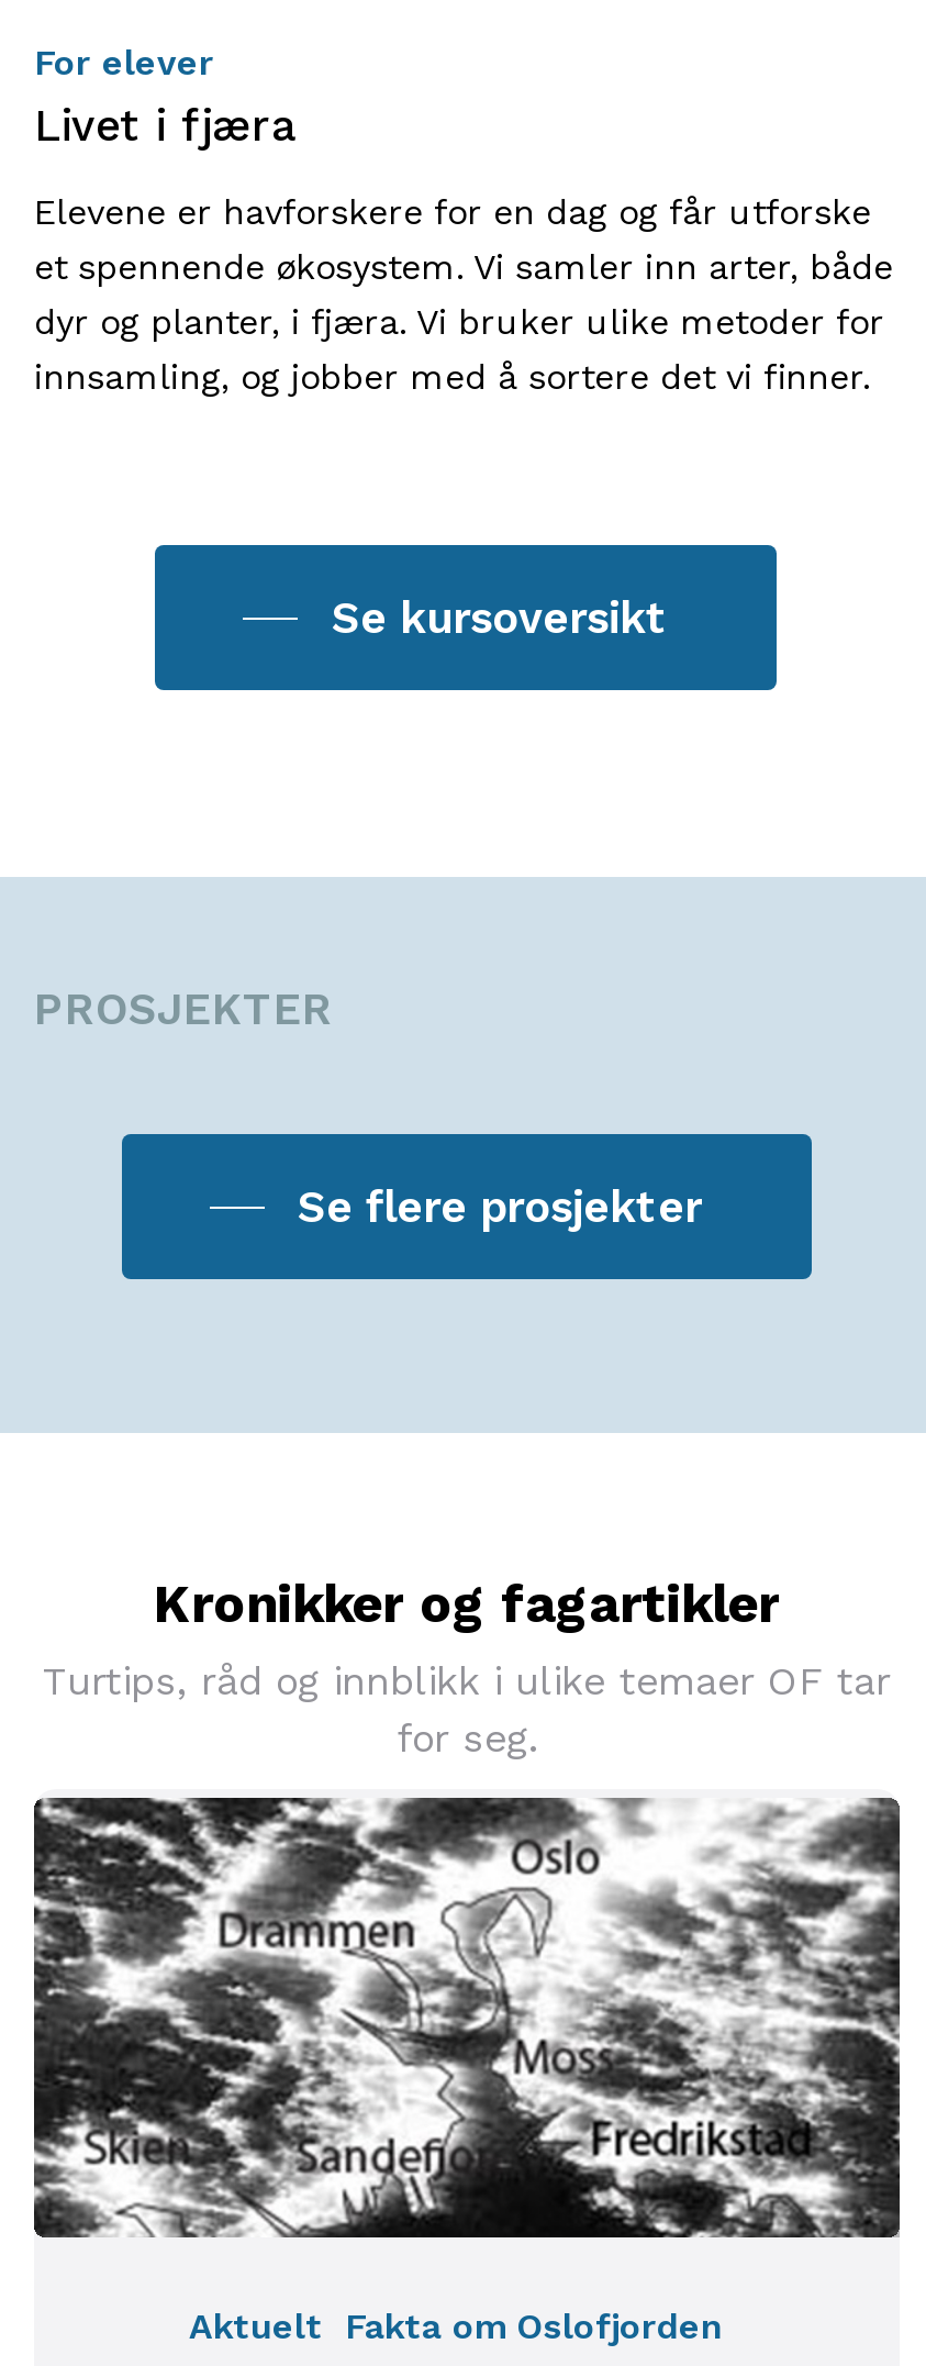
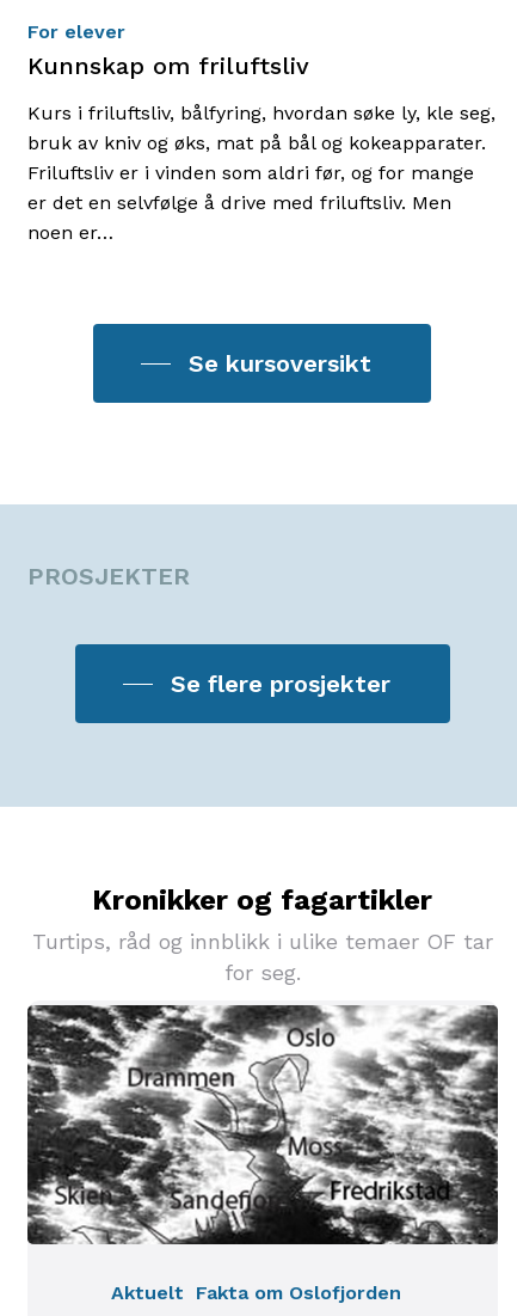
- Livet i fjæra
+ Kunnskap om friluftsliv

- Elevene er havforskere for en dag og får utforske
- et spennende økosystem. Vi samler inn arter, både
- dyr og planter, i fjæra. Vi bruker ulike metoder for
- innsamling, og jobber med å sortere det vi finner.
+ Kurs i friluftsliv, bålfyring, hvordan søke ly, kle seg,
+ bruk av kniv og øks, mat på bål og kokeapparater.
+ Friluftsliv er i vinden som aldri før, og for mange
+ er det en selvfølge å drive med friluftsliv. Men
+ noen er…
